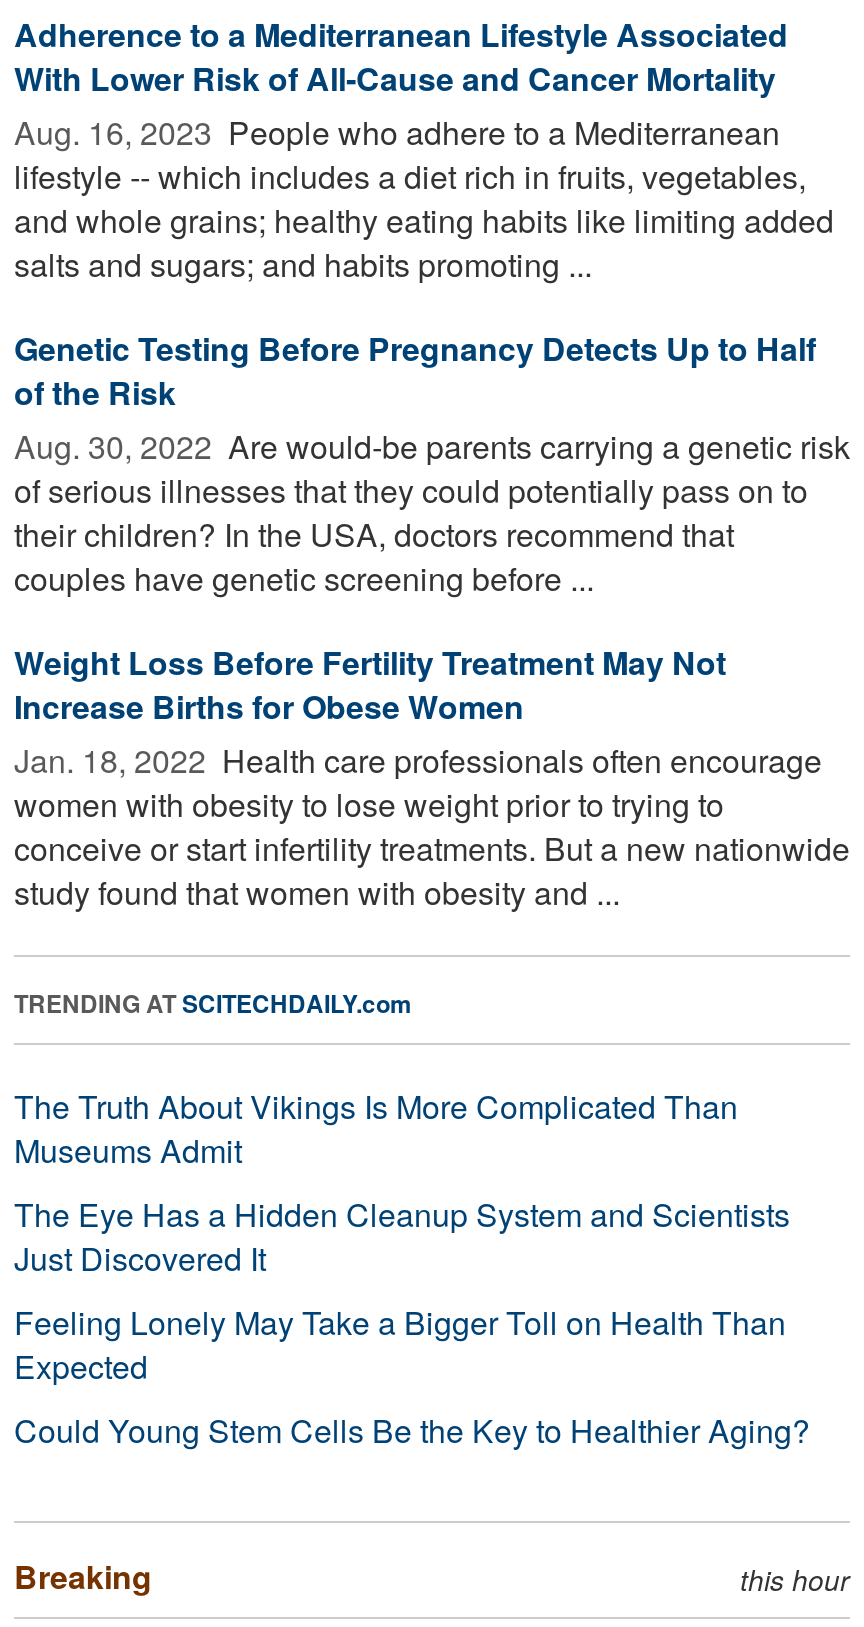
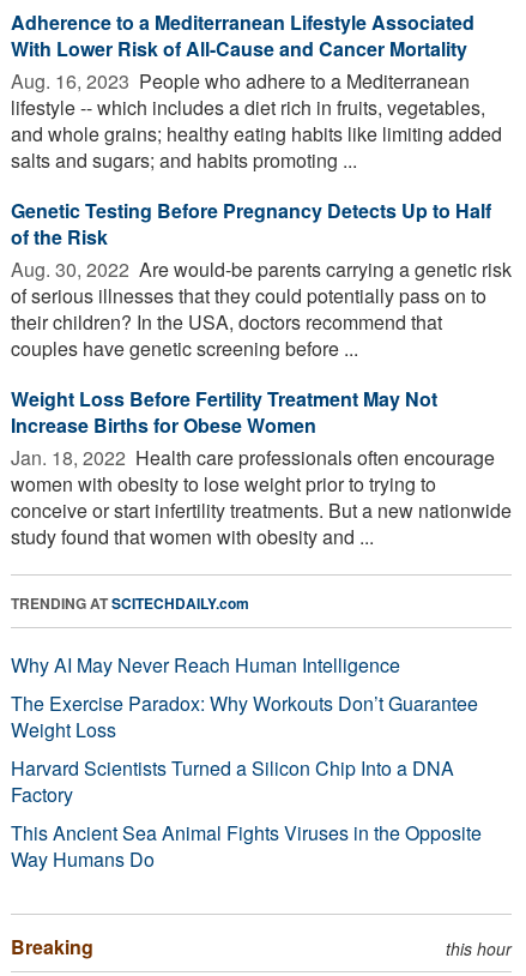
- The Truth About Vikings Is More Complicated Than
- Museums Admit
- The Eye Has a Hidden Cleanup System and Scientists
- Just Discovered It
- Feeling Lonely May Take a Bigger Toll on Health Than
- Expected
- Could Young Stem Cells Be the Key to Healthier Aging?
+ Why AI May Never Reach Human Intelligence
+ The Exercise Paradox: Why Workouts Don’t Guarantee
+ Weight Loss
+ Harvard Scientists Turned a Silicon Chip Into a DNA
+ Factory
+ This Ancient Sea Animal Fights Viruses in the Opposite
+ Way Humans Do
